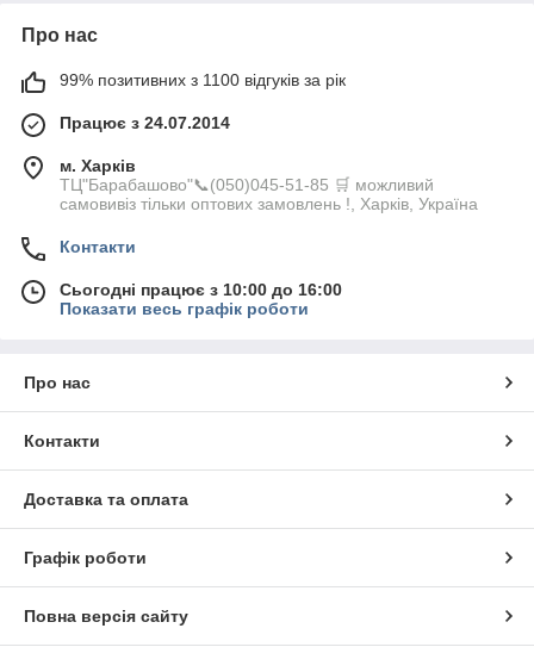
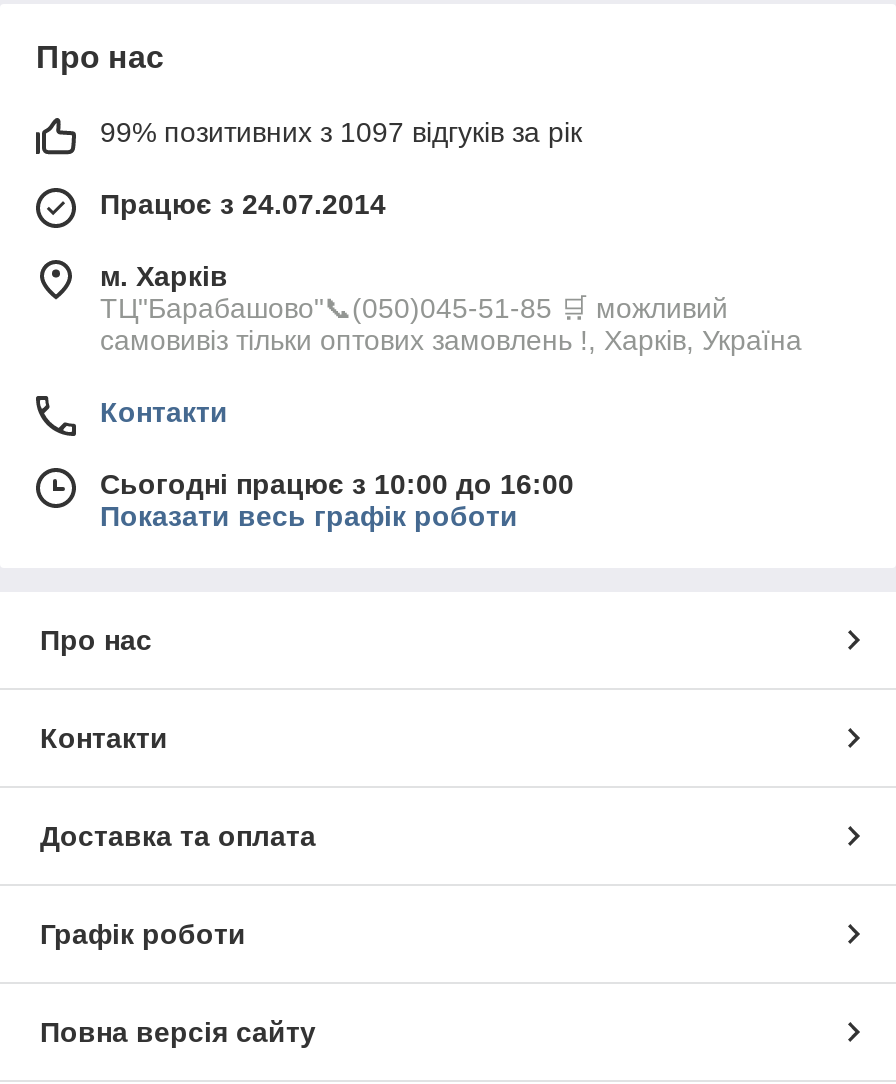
- 99% позитивних з 1100 відгуків за рік
+ 99% позитивних з 1097 відгуків за рік
